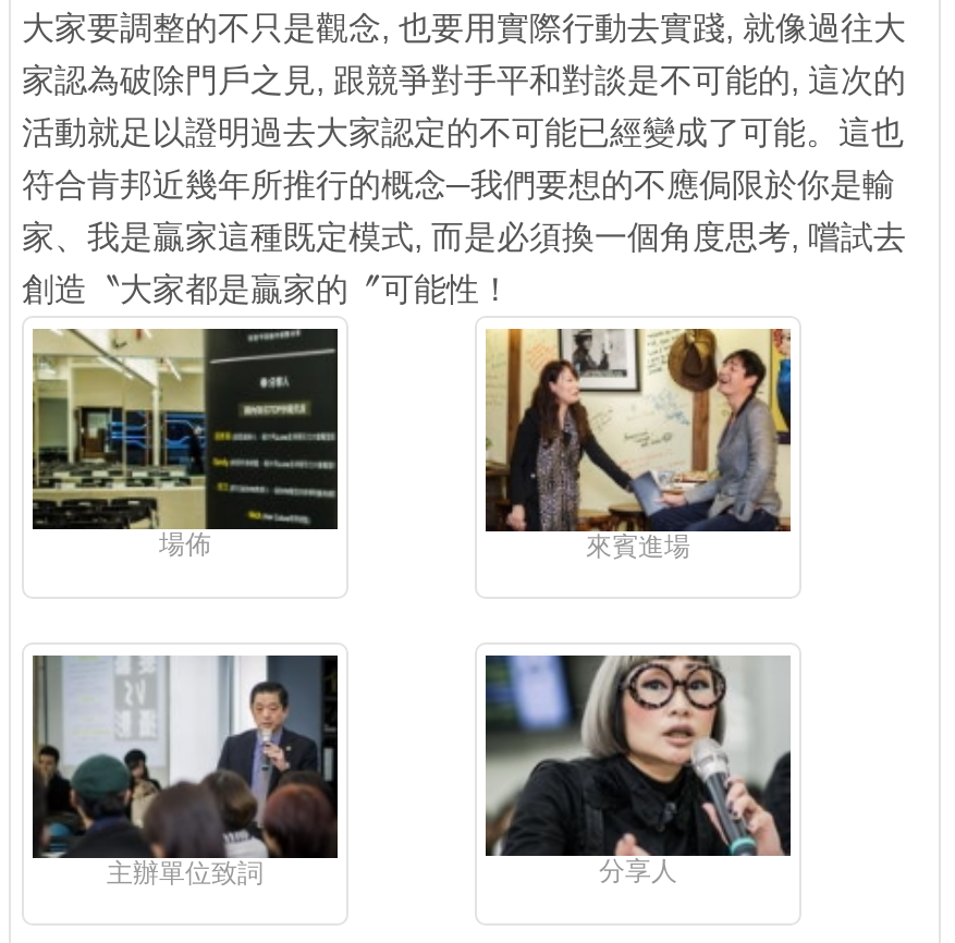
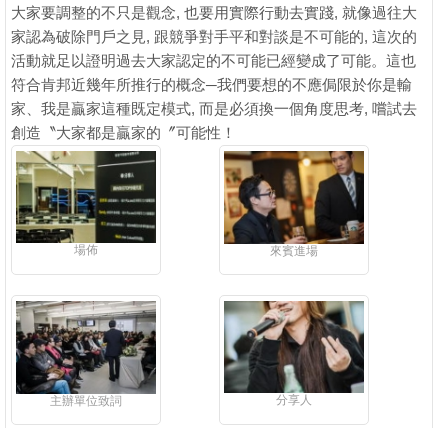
- [image]
+ [image]

- [image]
+ [image]

- [image]
+ [image]
